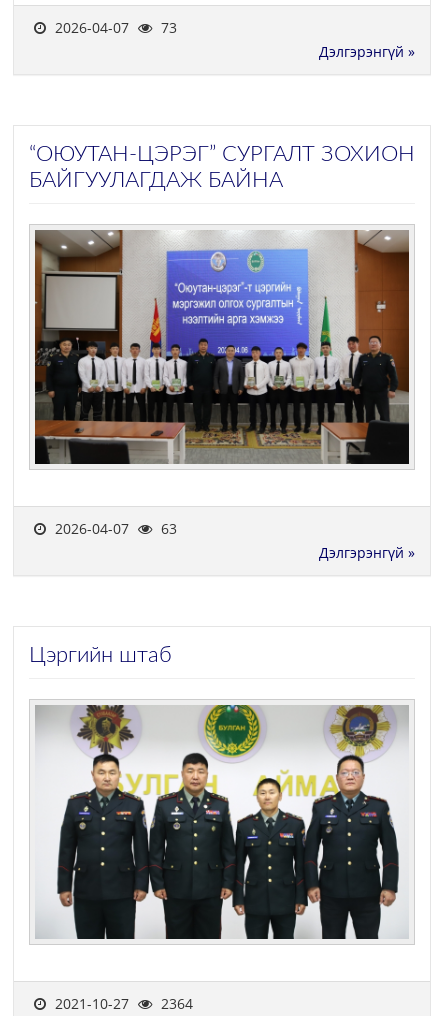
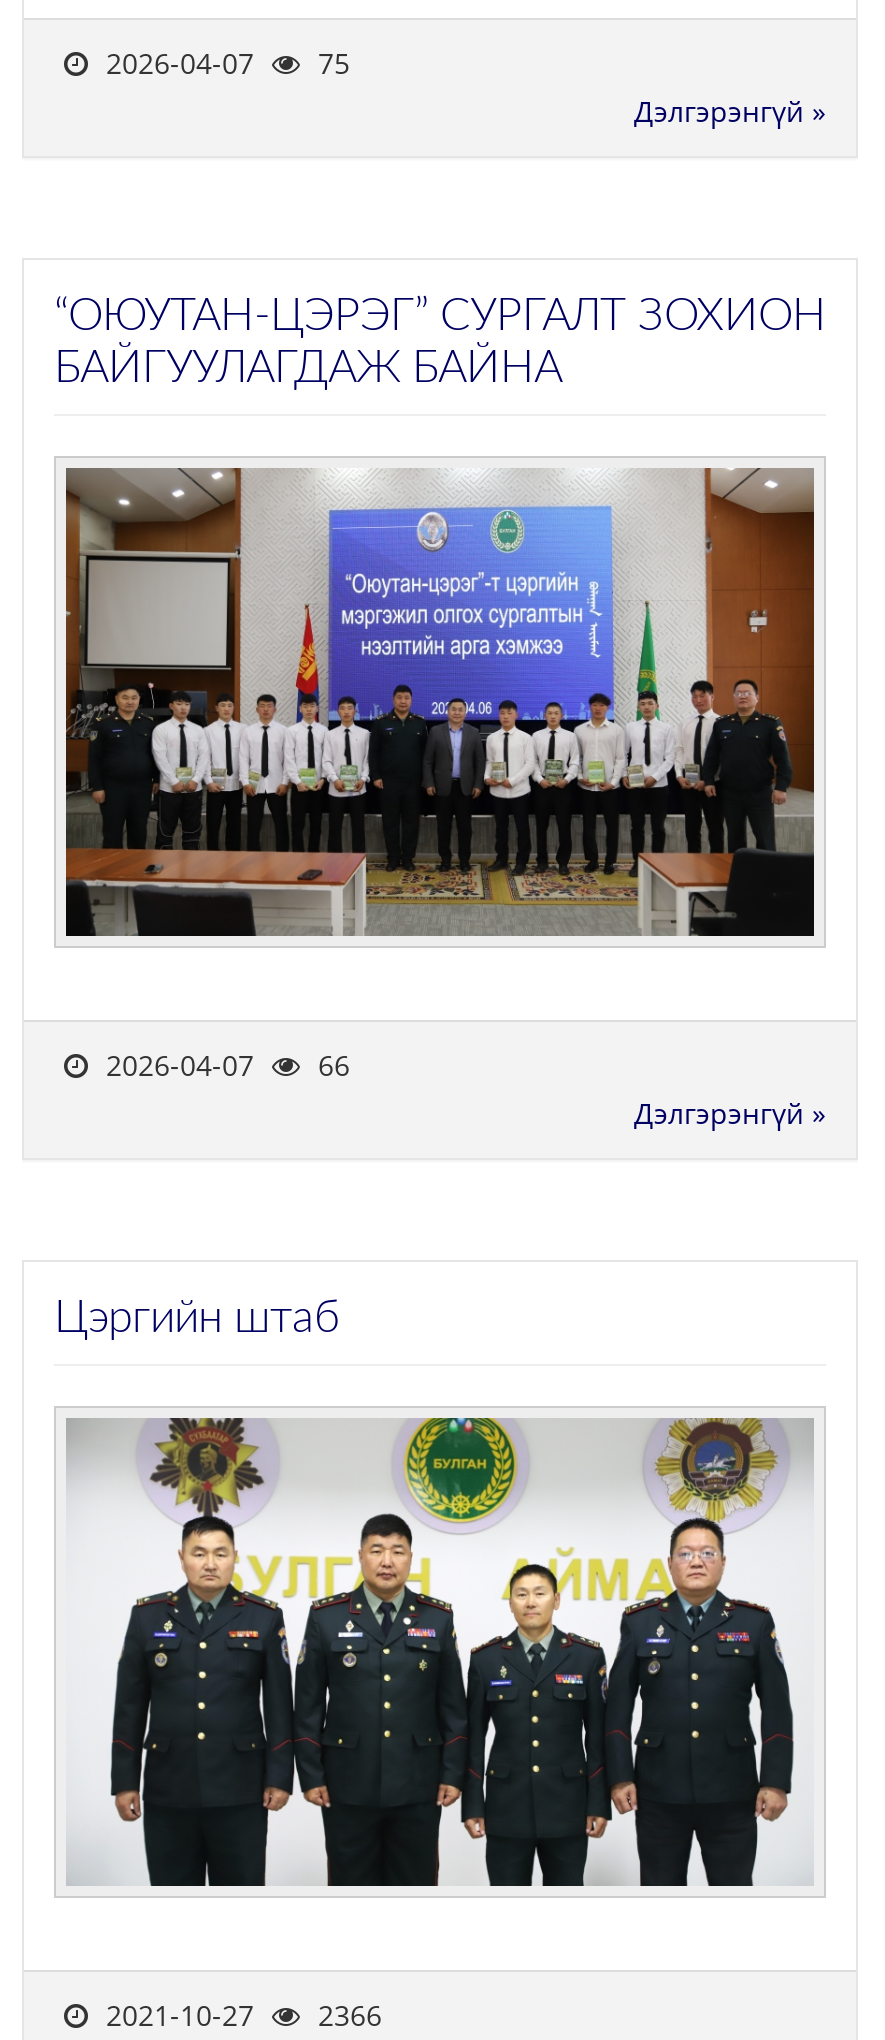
- 2026-04-07 73
+ 2026-04-07 75

- 2026-04-07 63
+ 2026-04-07 66

- 2021-10-27 2364
+ 2021-10-27 2366
